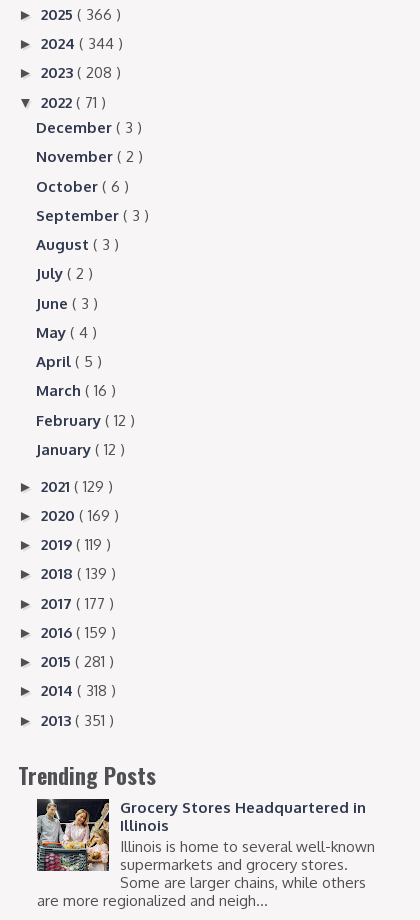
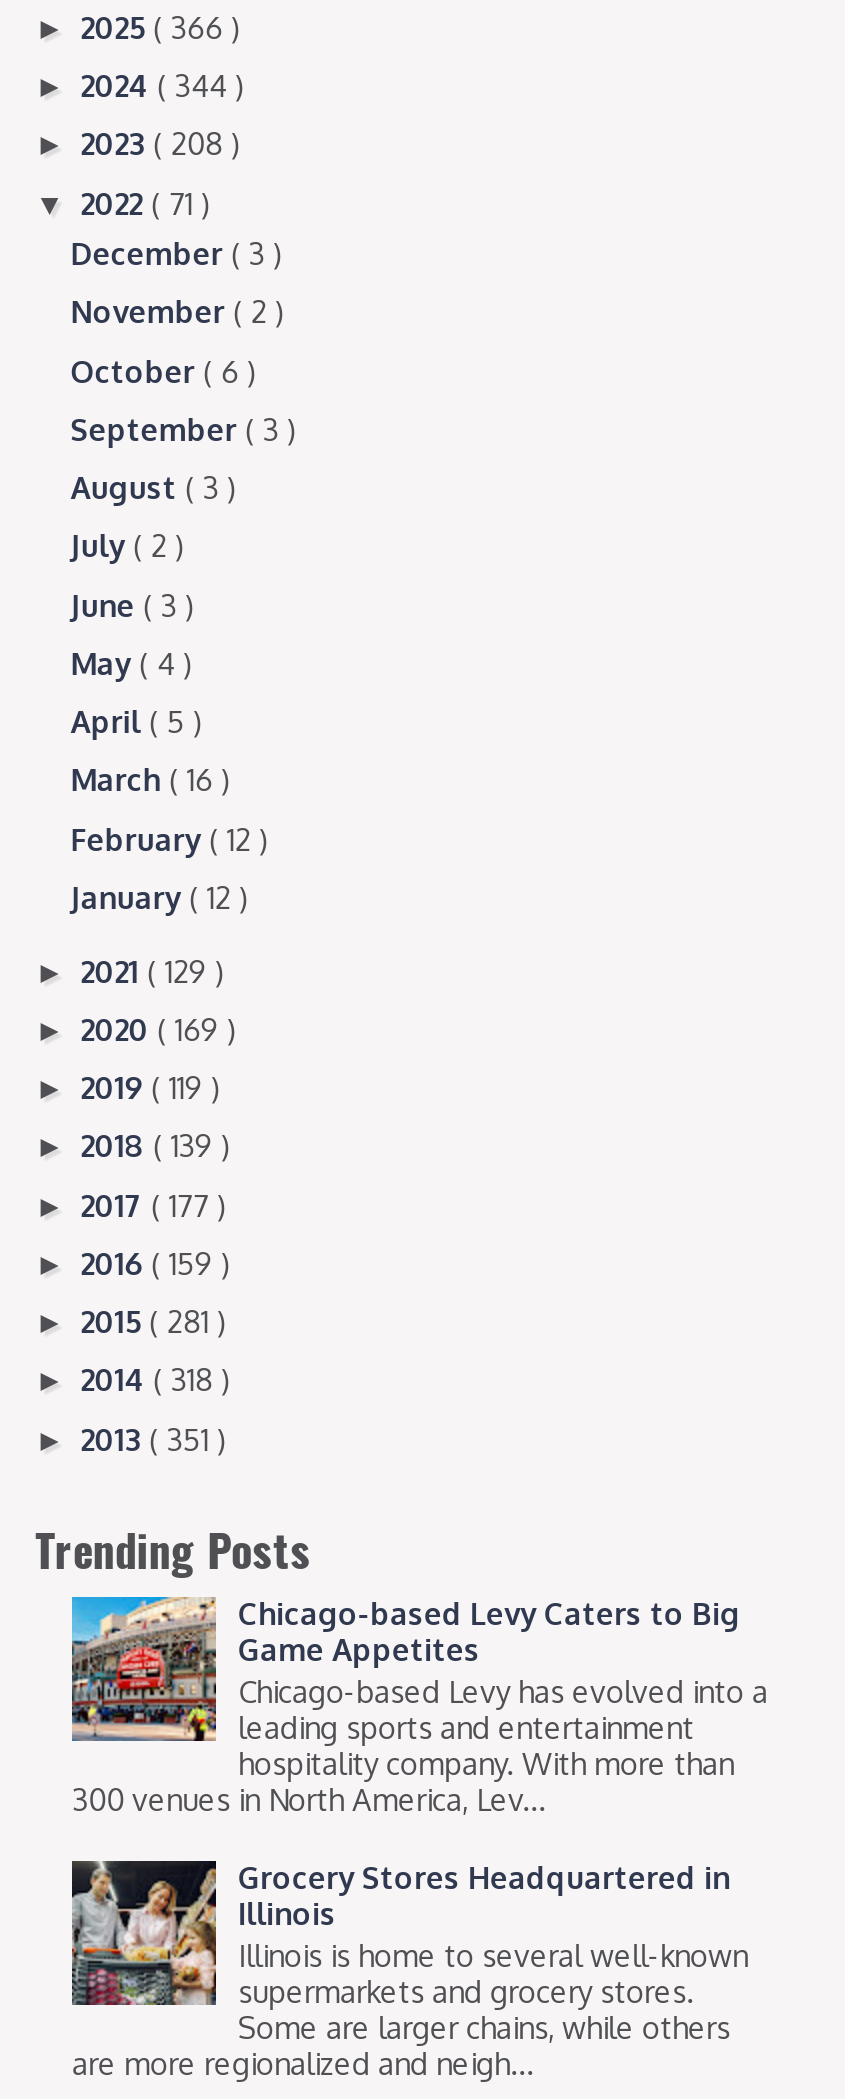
+ [image]
+ Chicago-based Levy Caters to Big
+ Game Appetites
+ Chicago-based Levy has evolved into a
+ leading sports and entertainment
+ hospitality company. With more than
+ 300 venues in North America, Lev...
